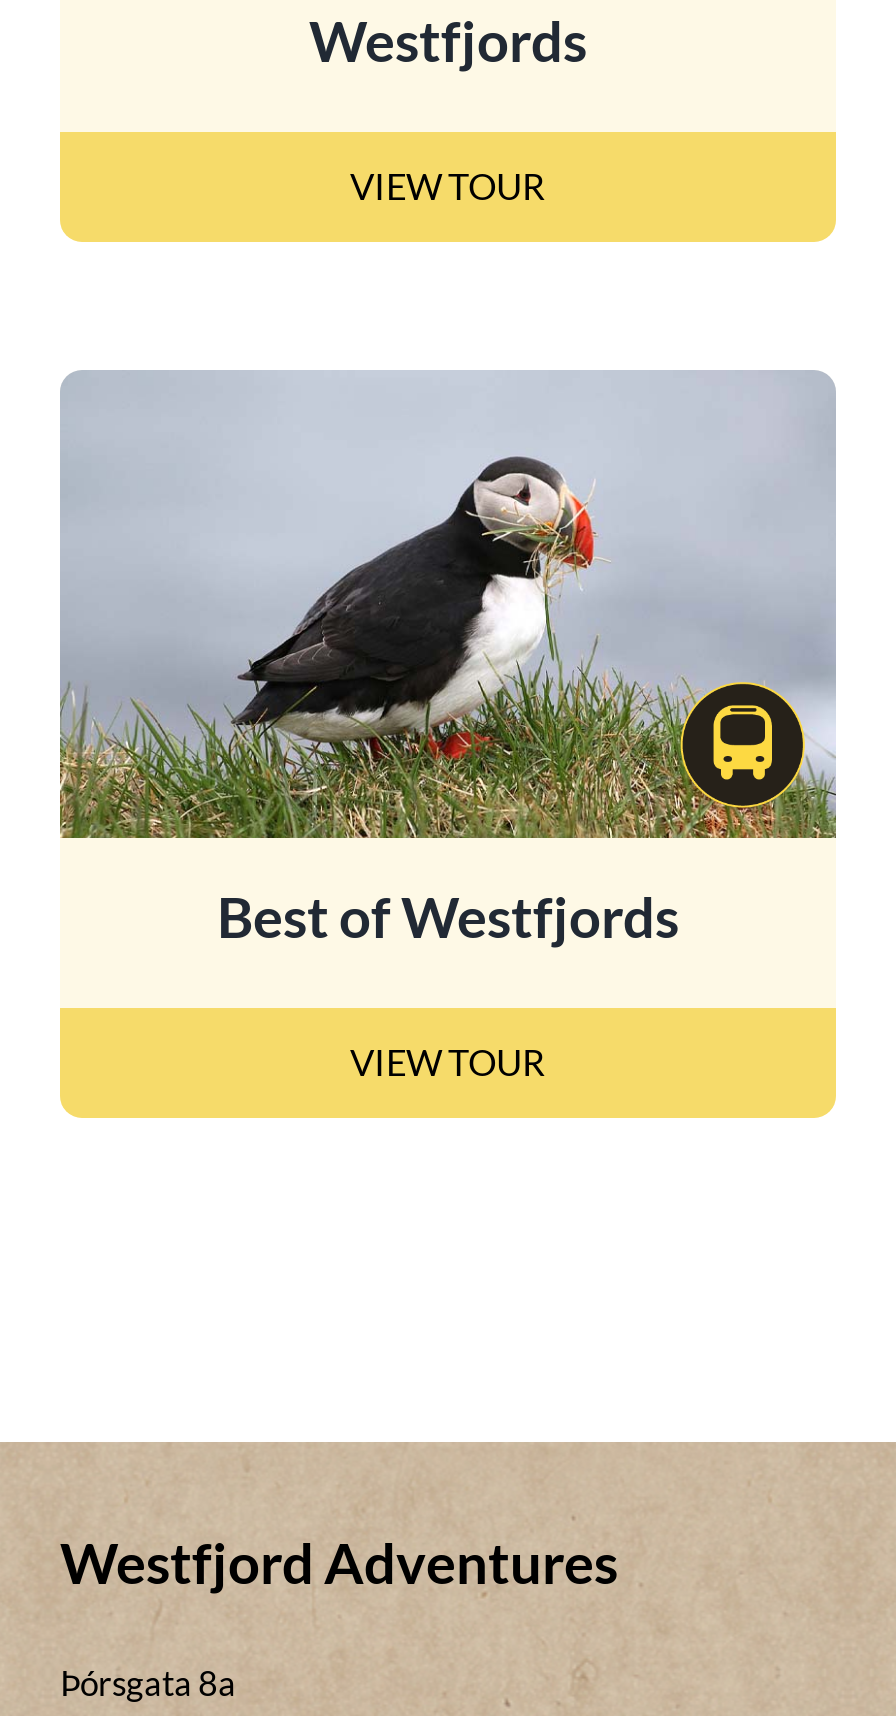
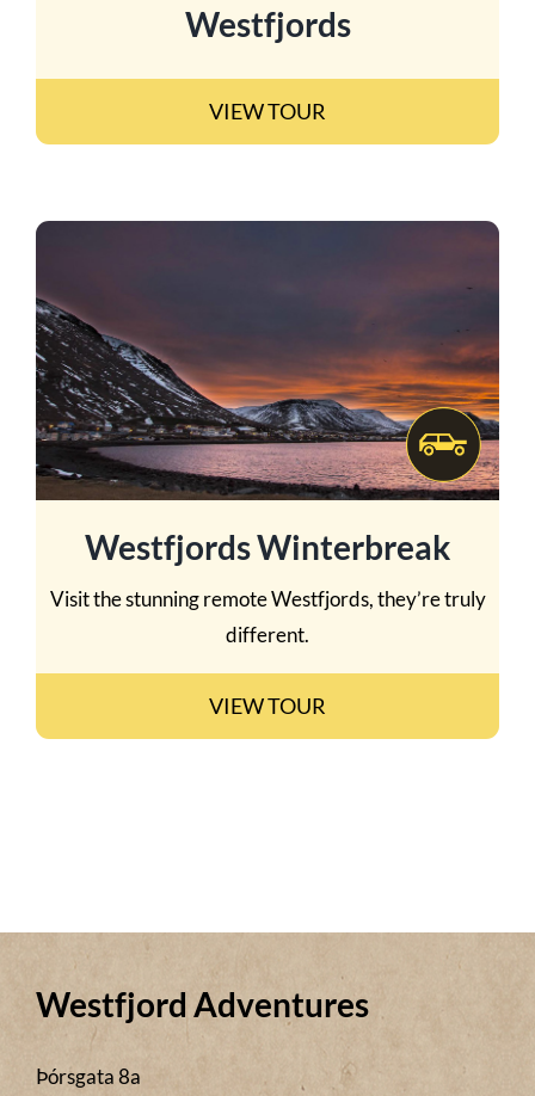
- [image]
- Best of Westfjords
+ [image]
+ Westfjords Winterbreak
+ Visit the stunning remote Westfjords, they’re truly
+ different.
